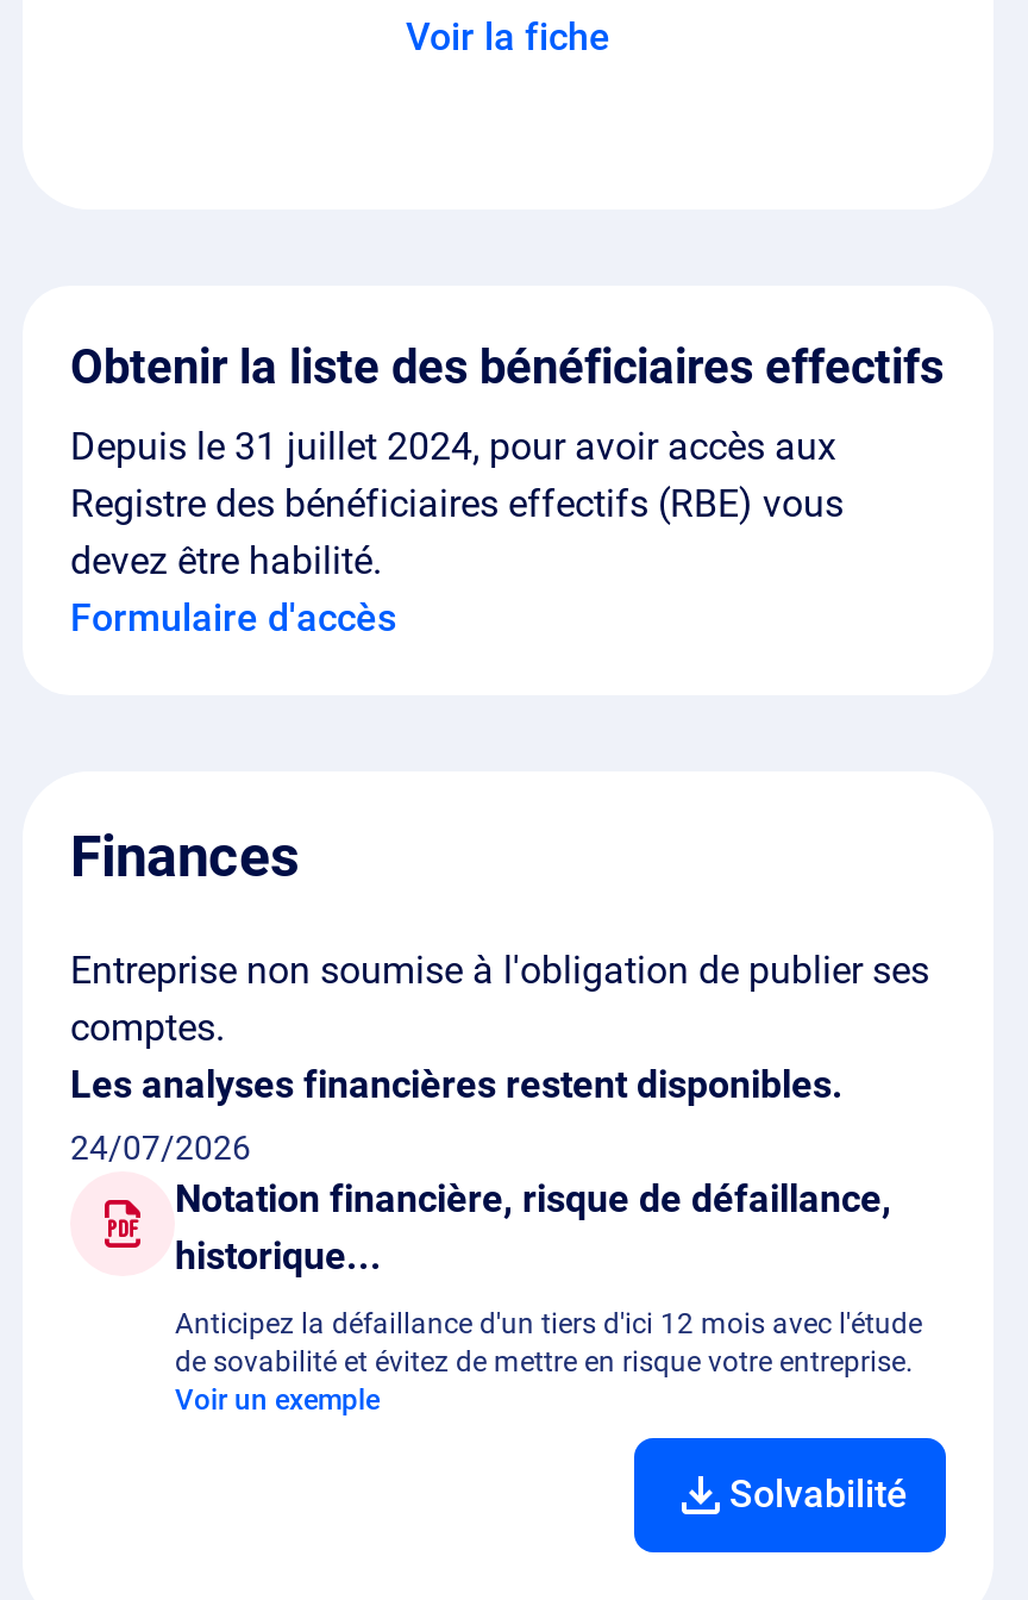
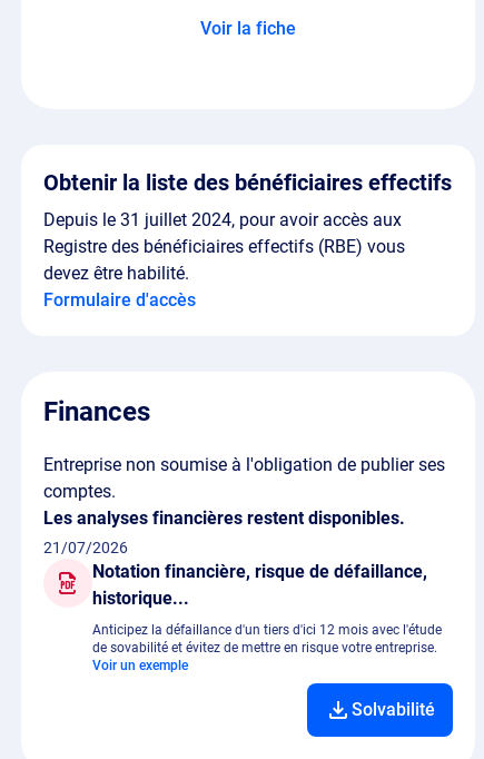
- 24/07/2026
+ 21/07/2026
